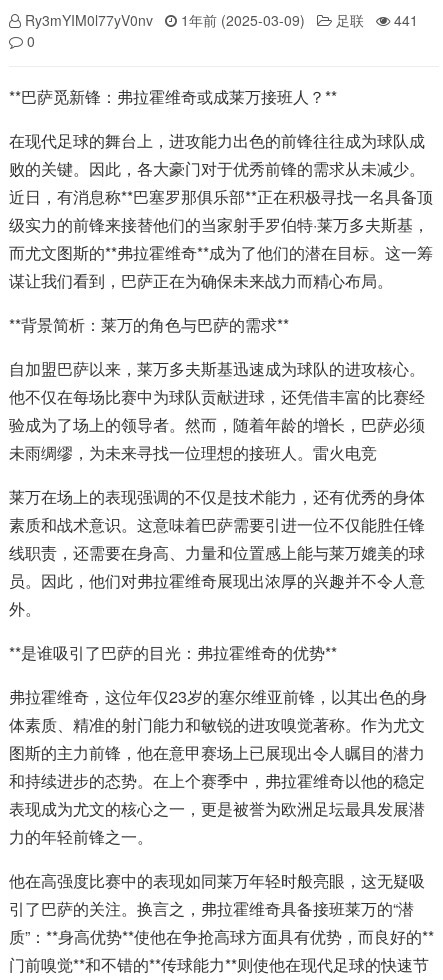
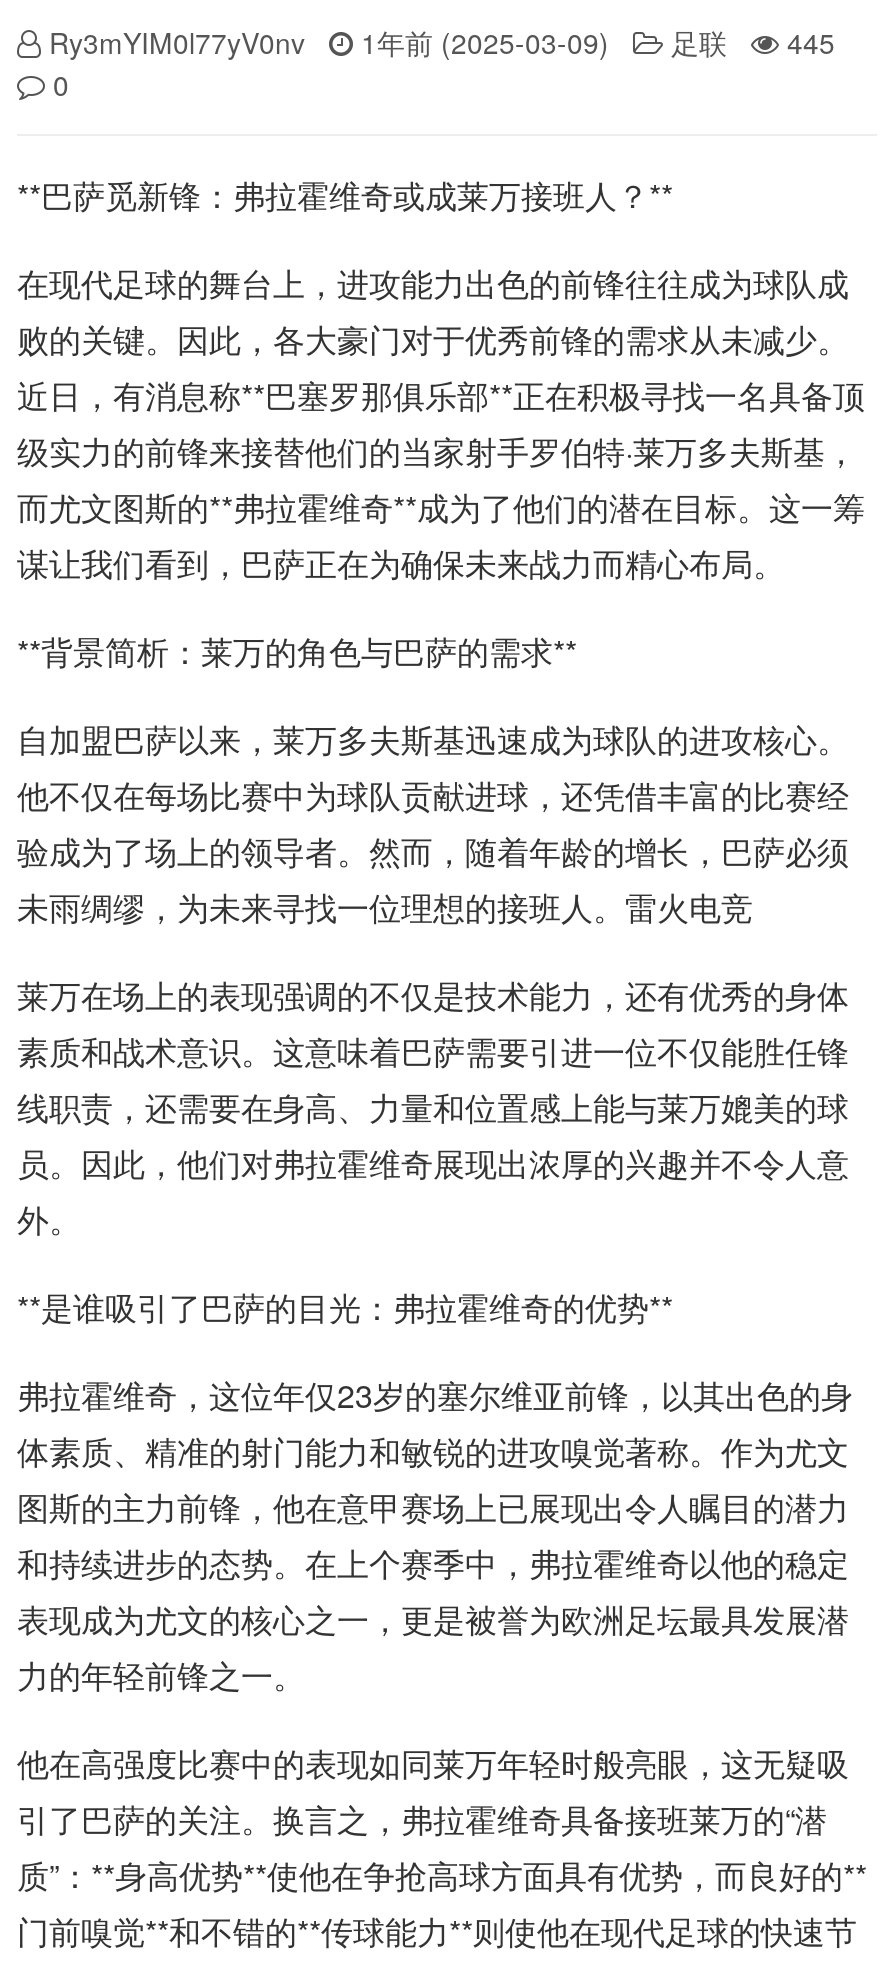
- Ry3mYIM0l77yV0nv 1年前 (2025-03-09) 足联 441
+ Ry3mYIM0l77yV0nv 1年前 (2025-03-09) 足联 445
